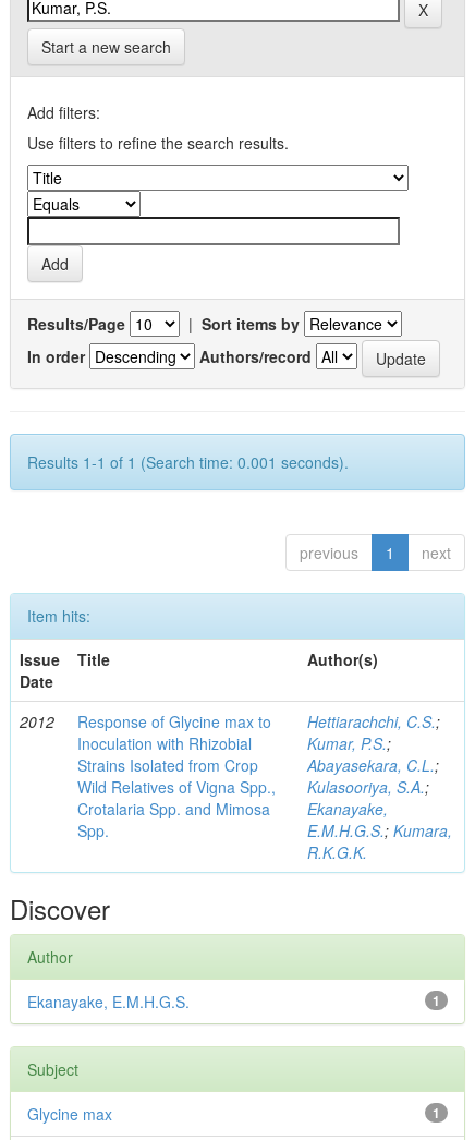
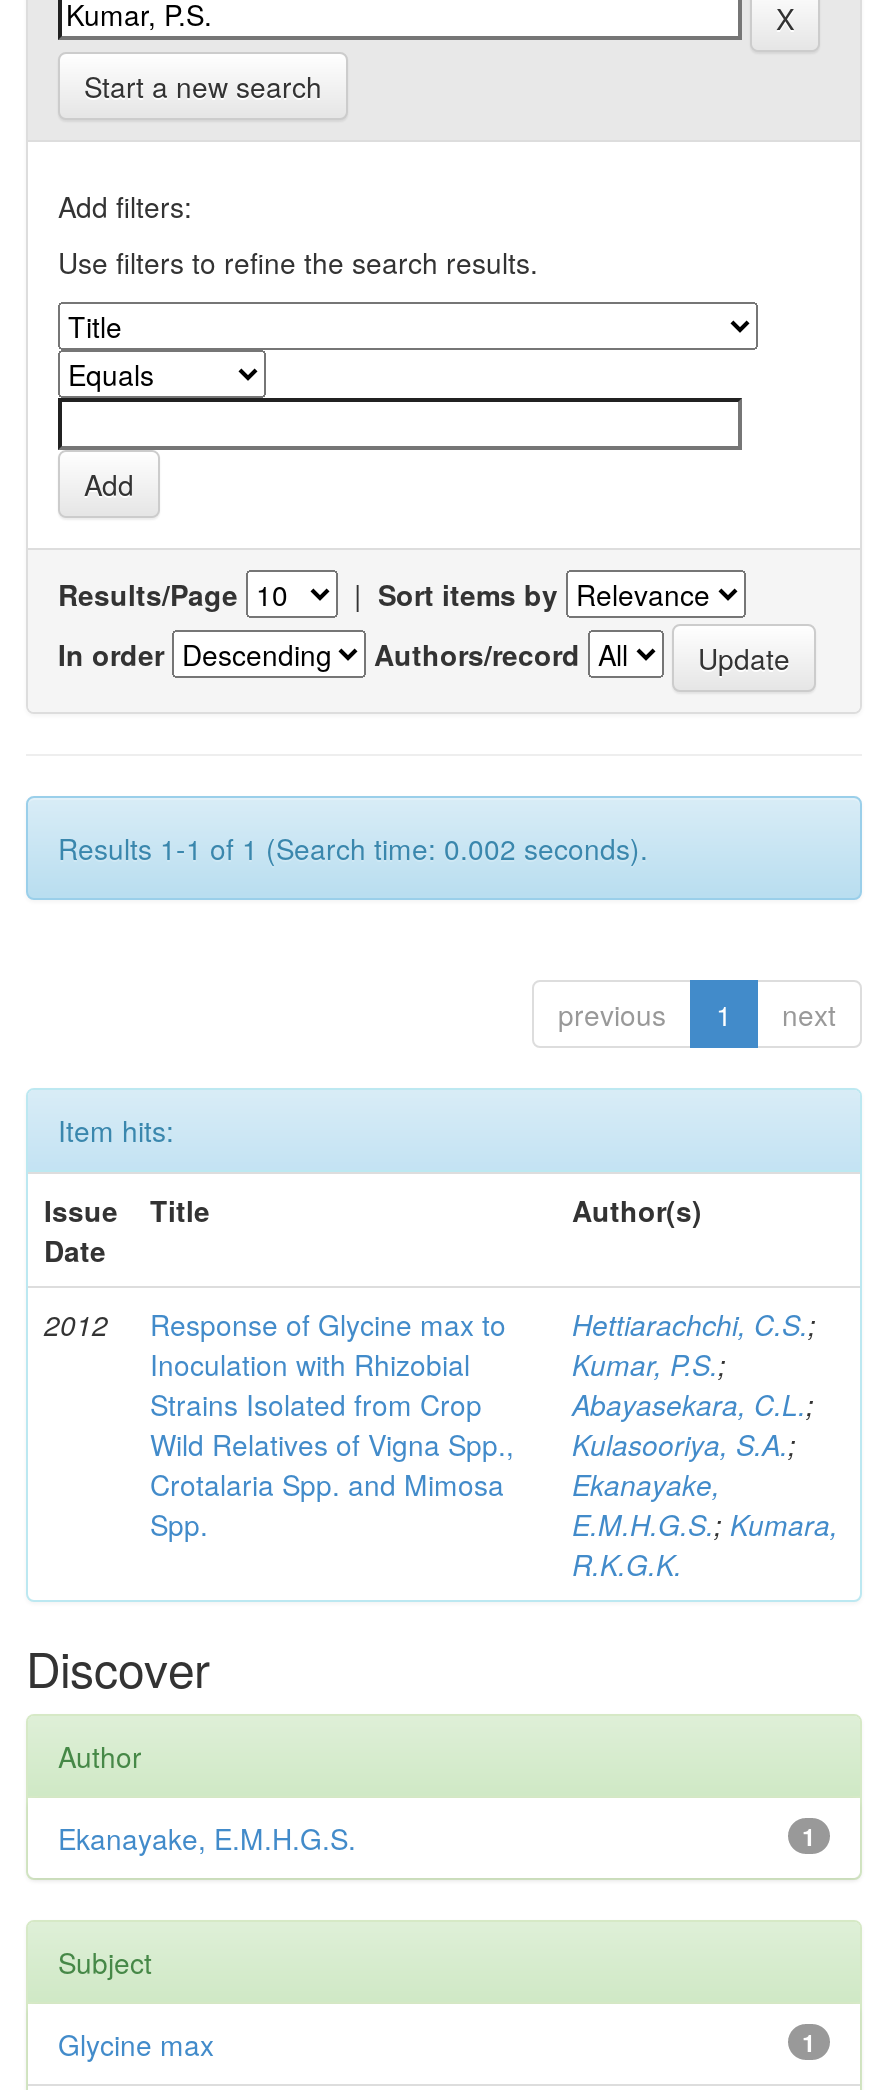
- Results 1-1 of 1 (Search time: 0.001 seconds).
+ Results 1-1 of 1 (Search time: 0.002 seconds).
